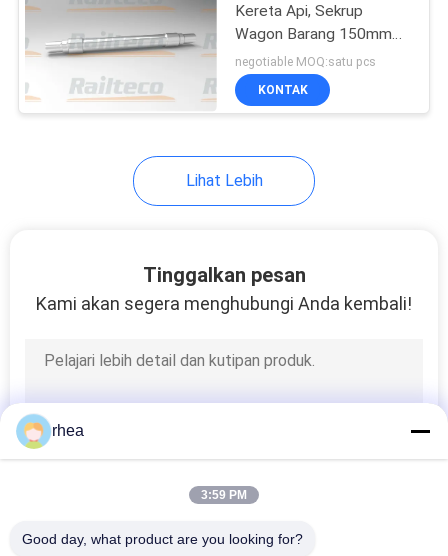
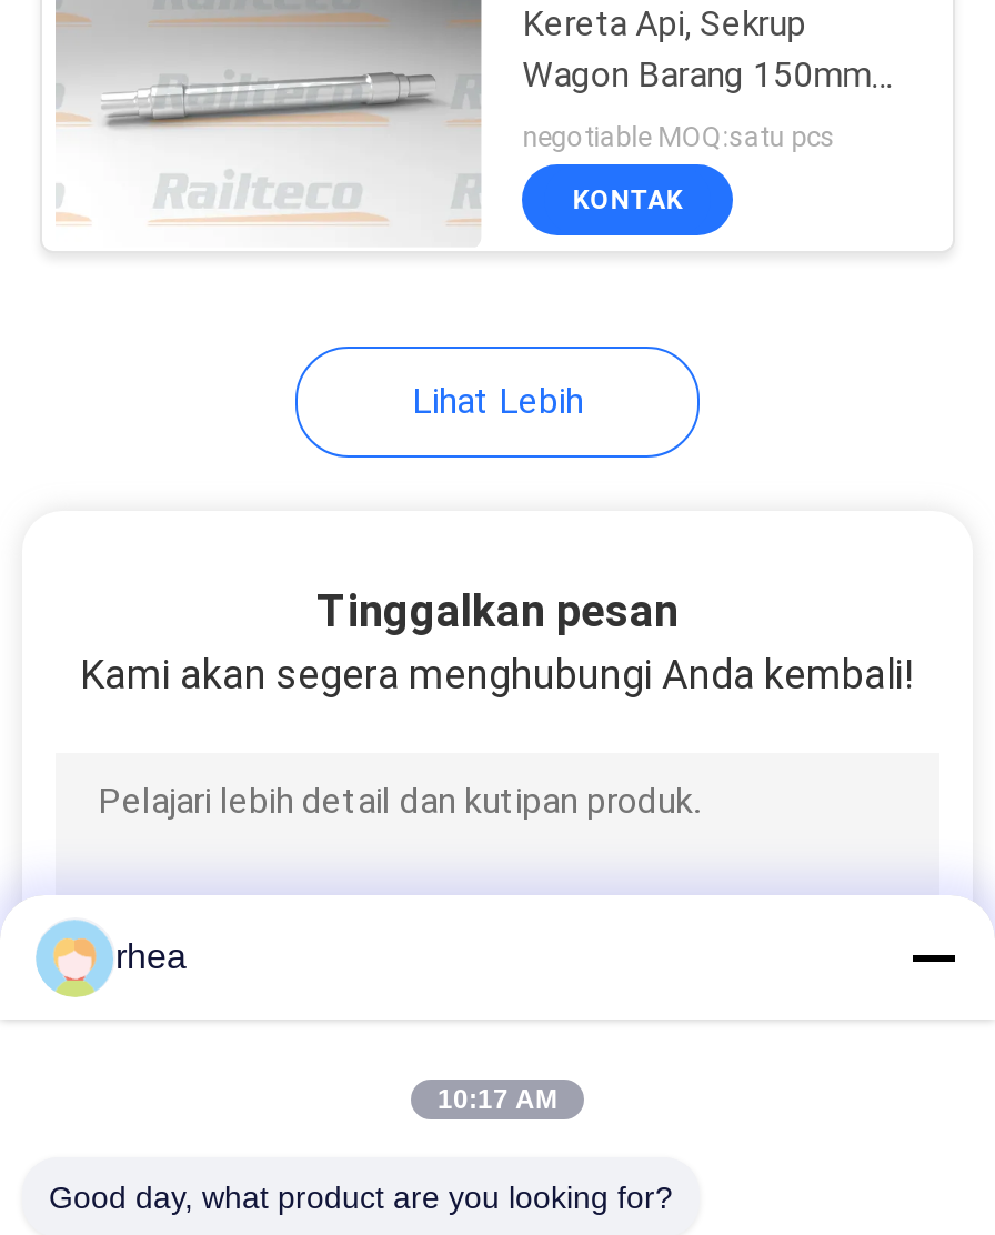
- 3:59 PM
+ 10:17 AM
